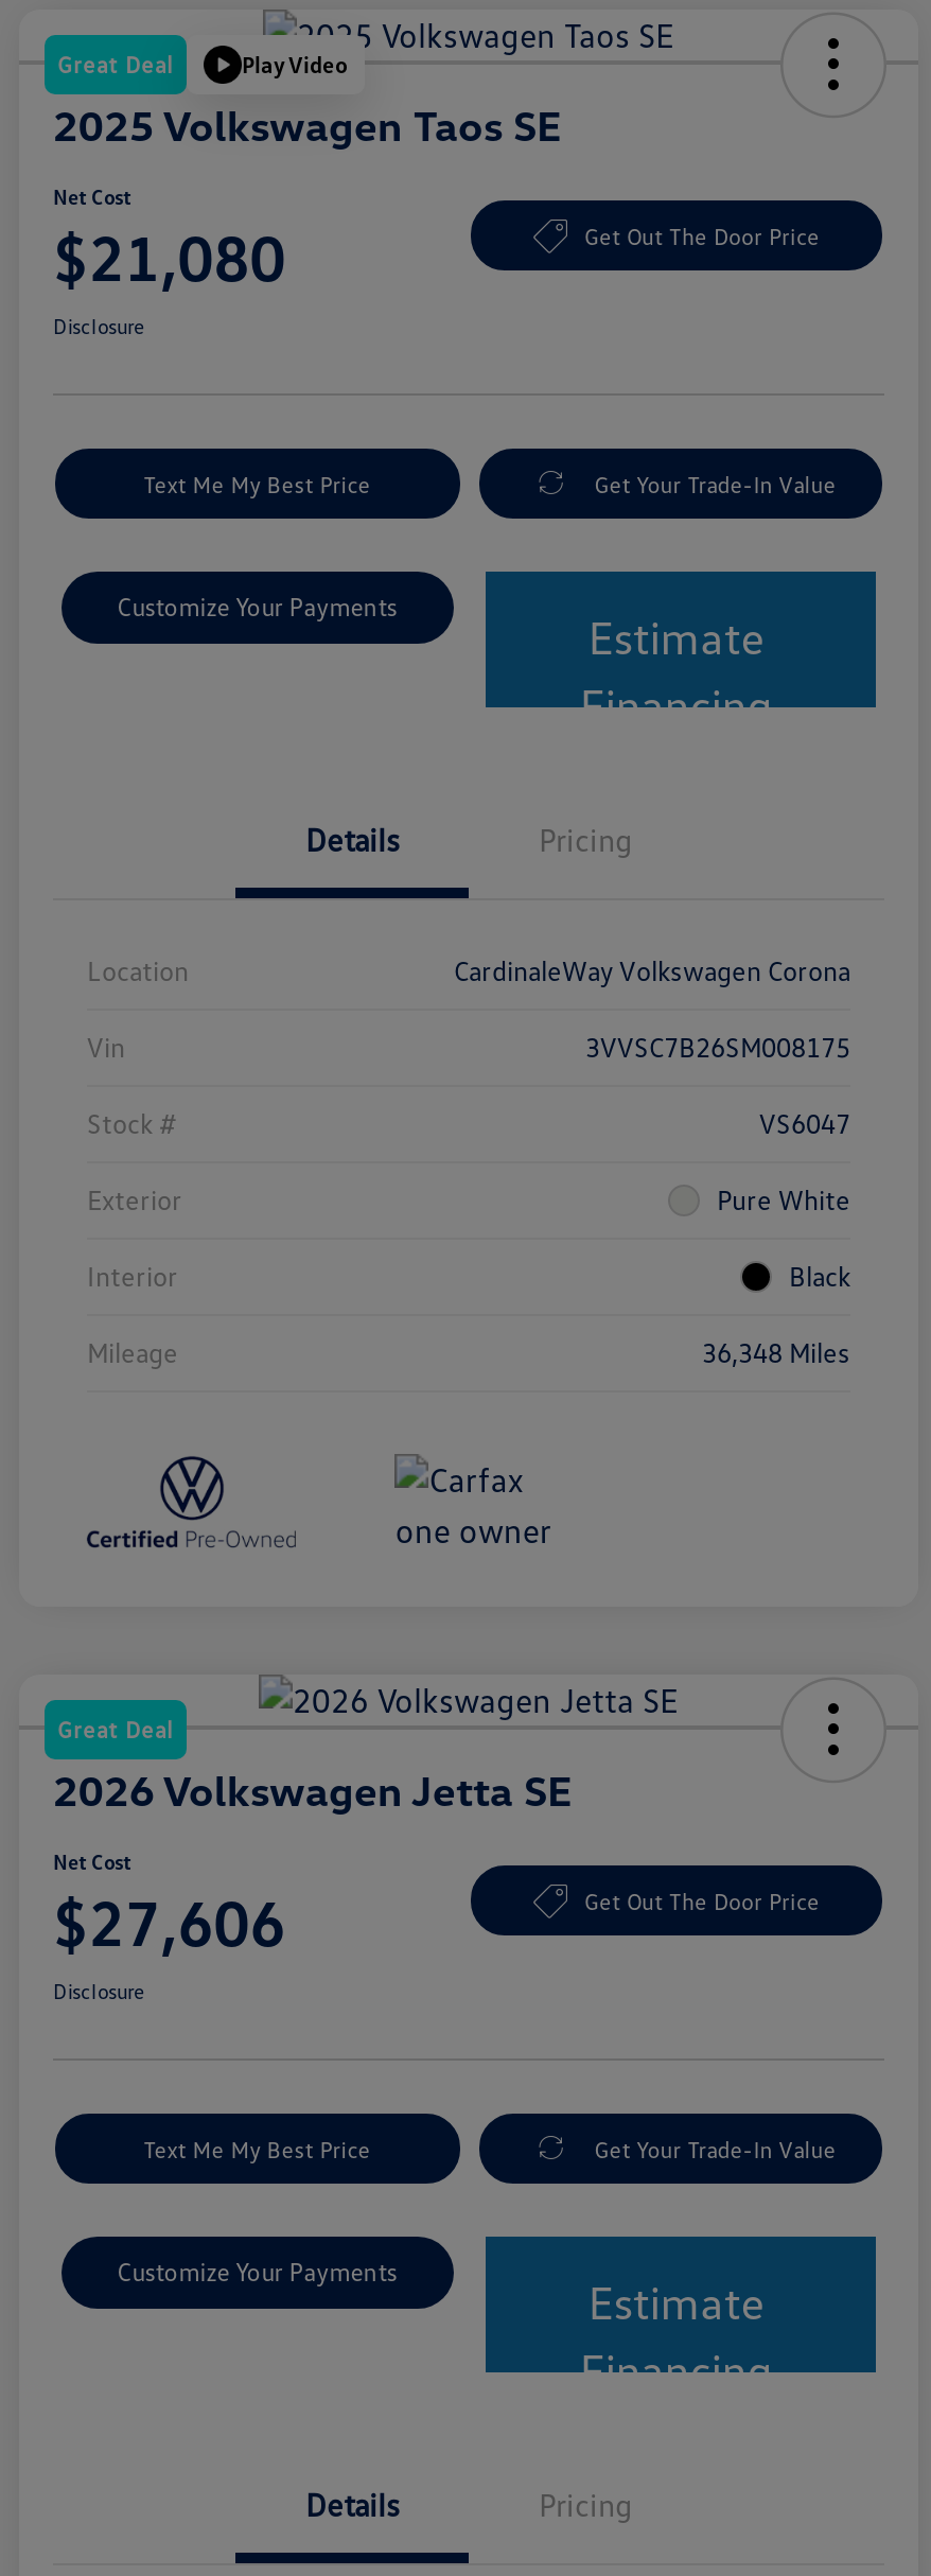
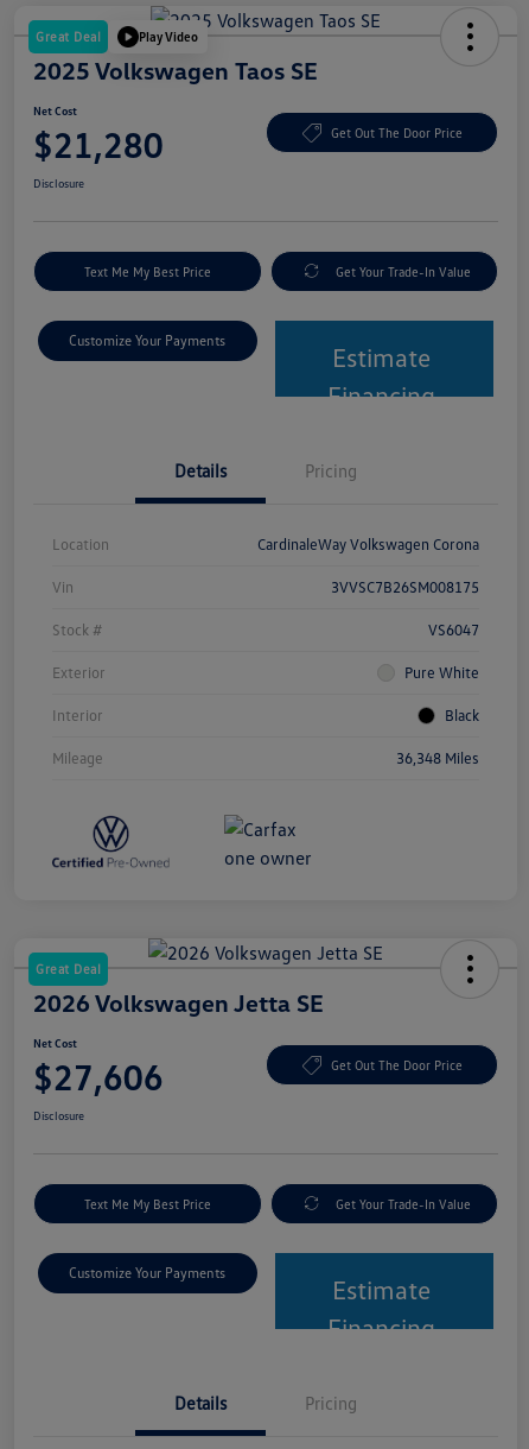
- $21,080
+ $21,280
